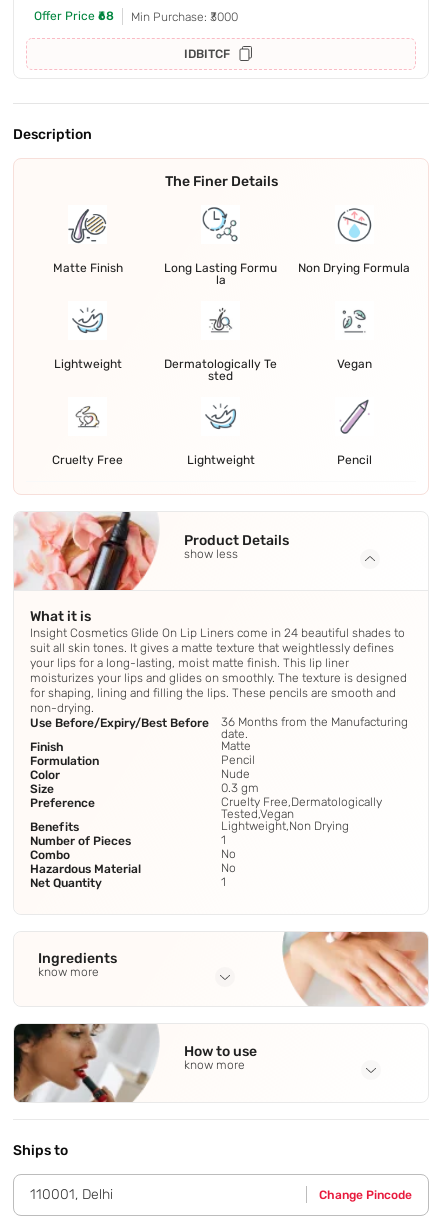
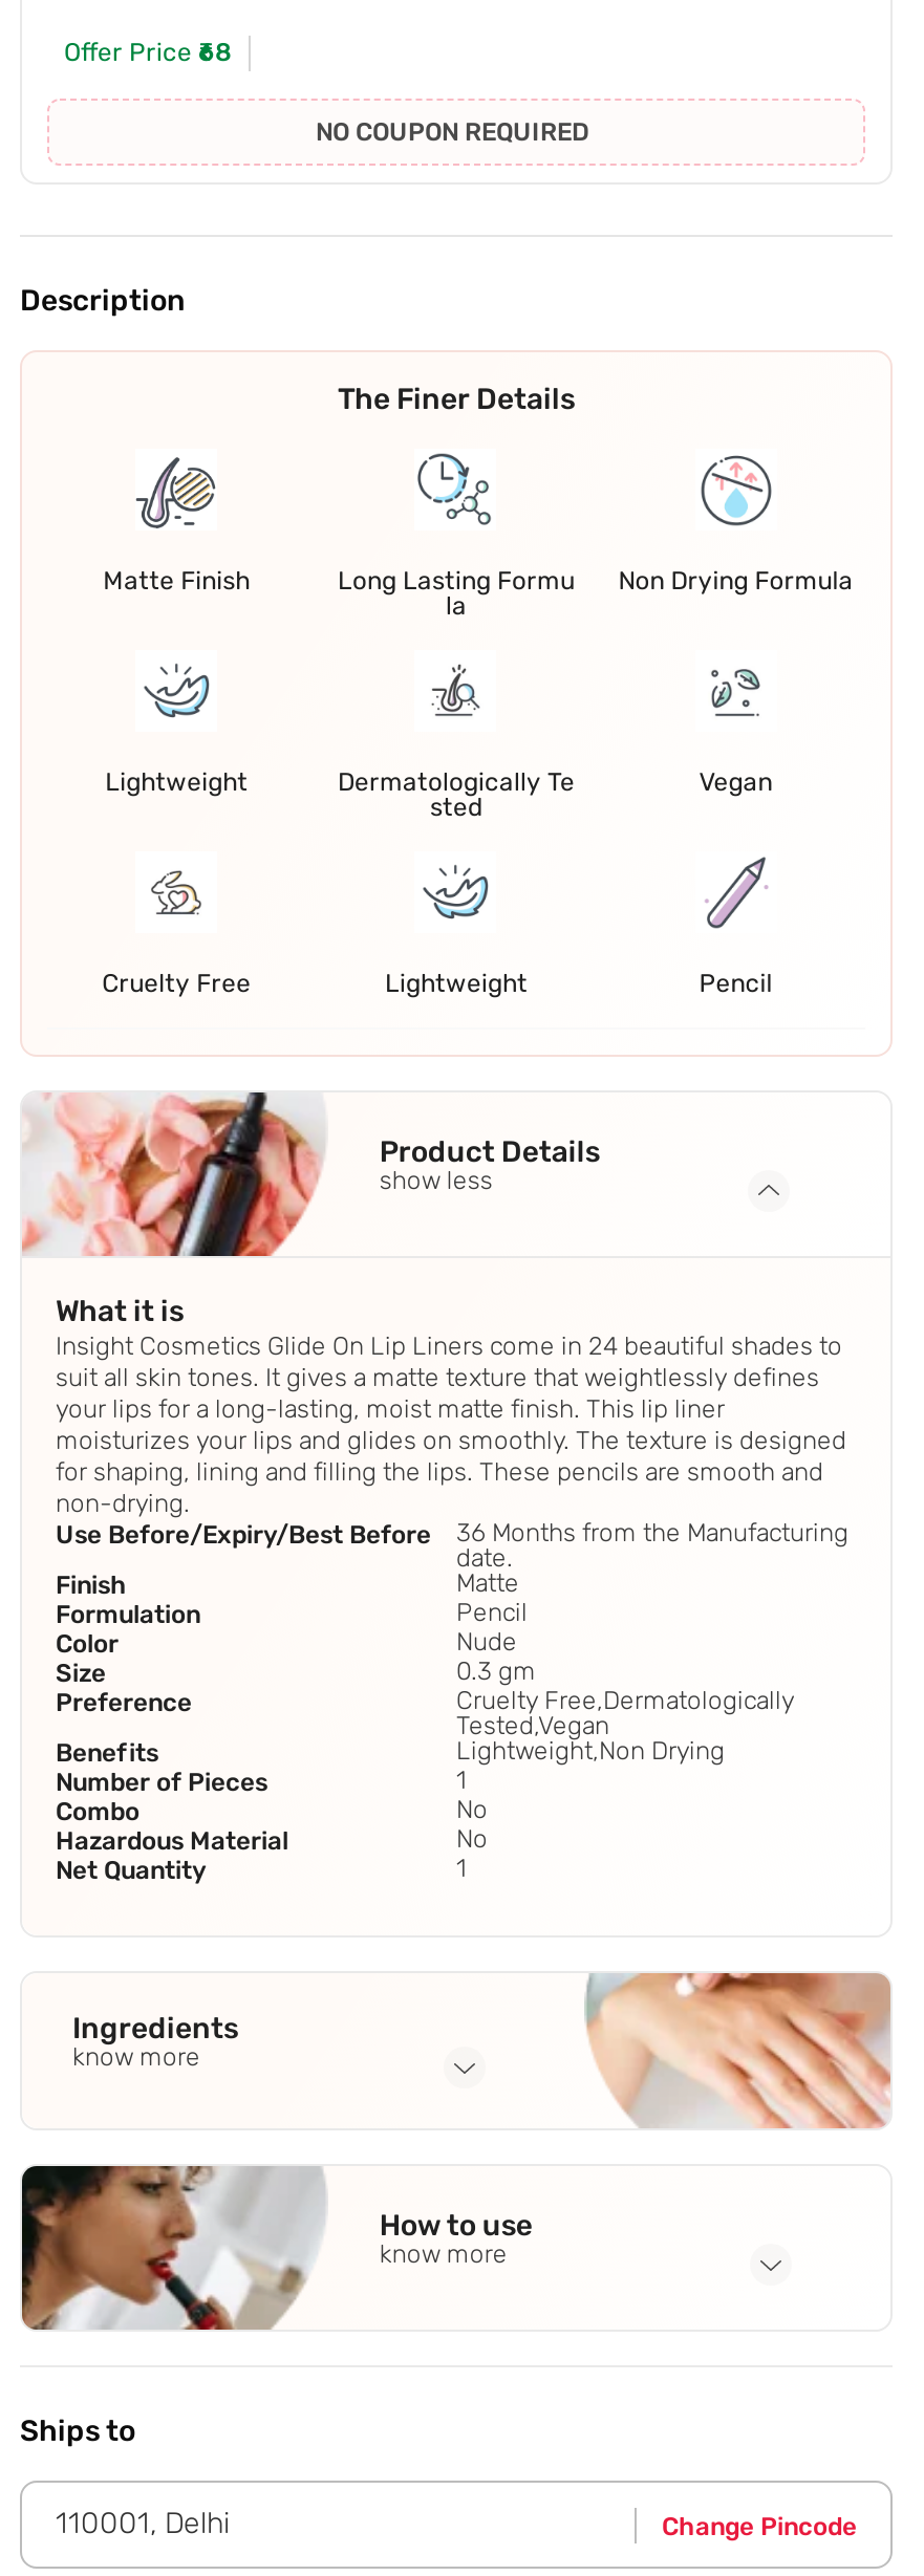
- Min Purchase: ₹3000
- IDBITCF
+ NO COUPON REQUIRED
